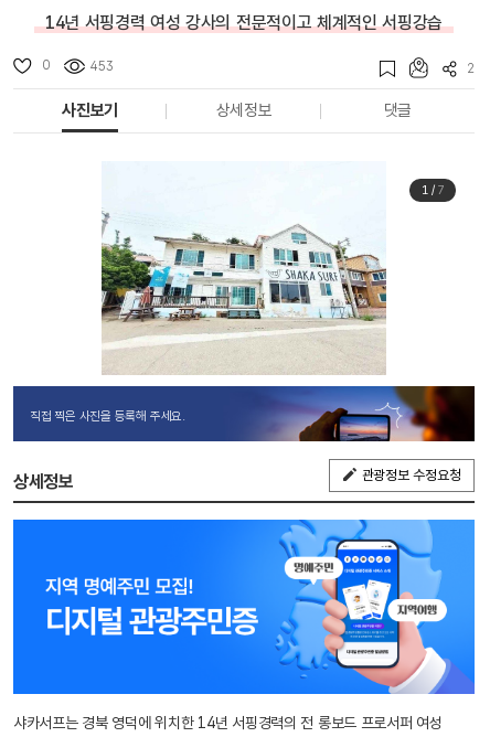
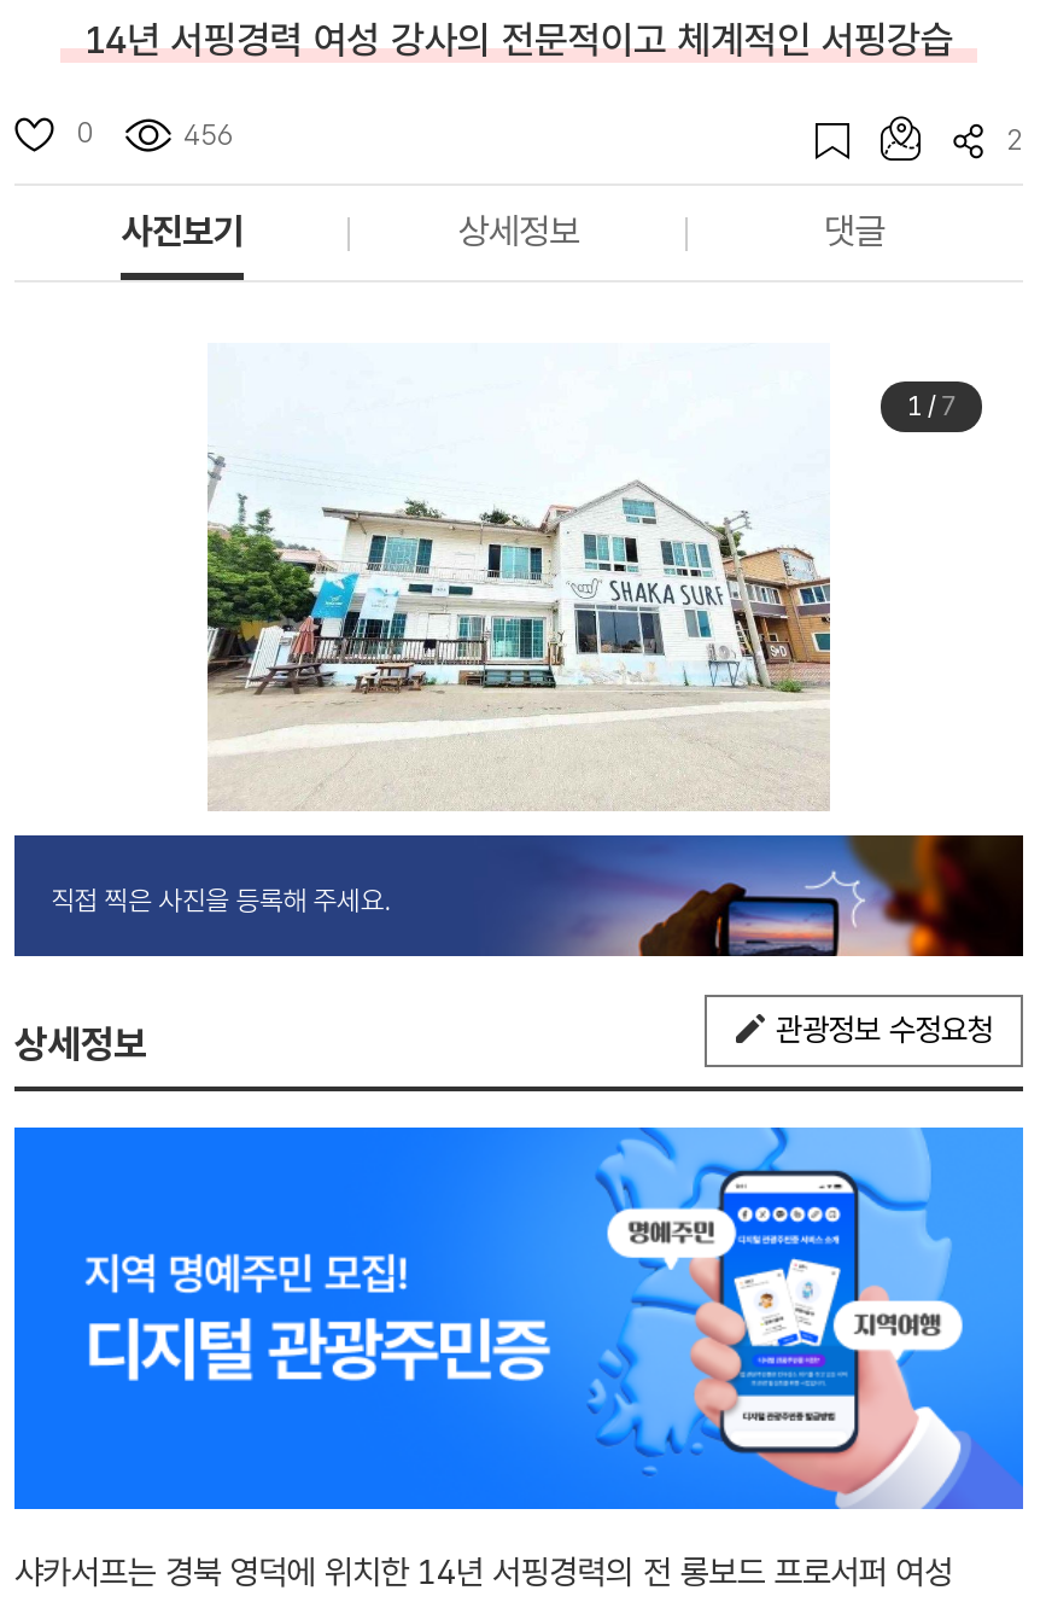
- 453
+ 456
